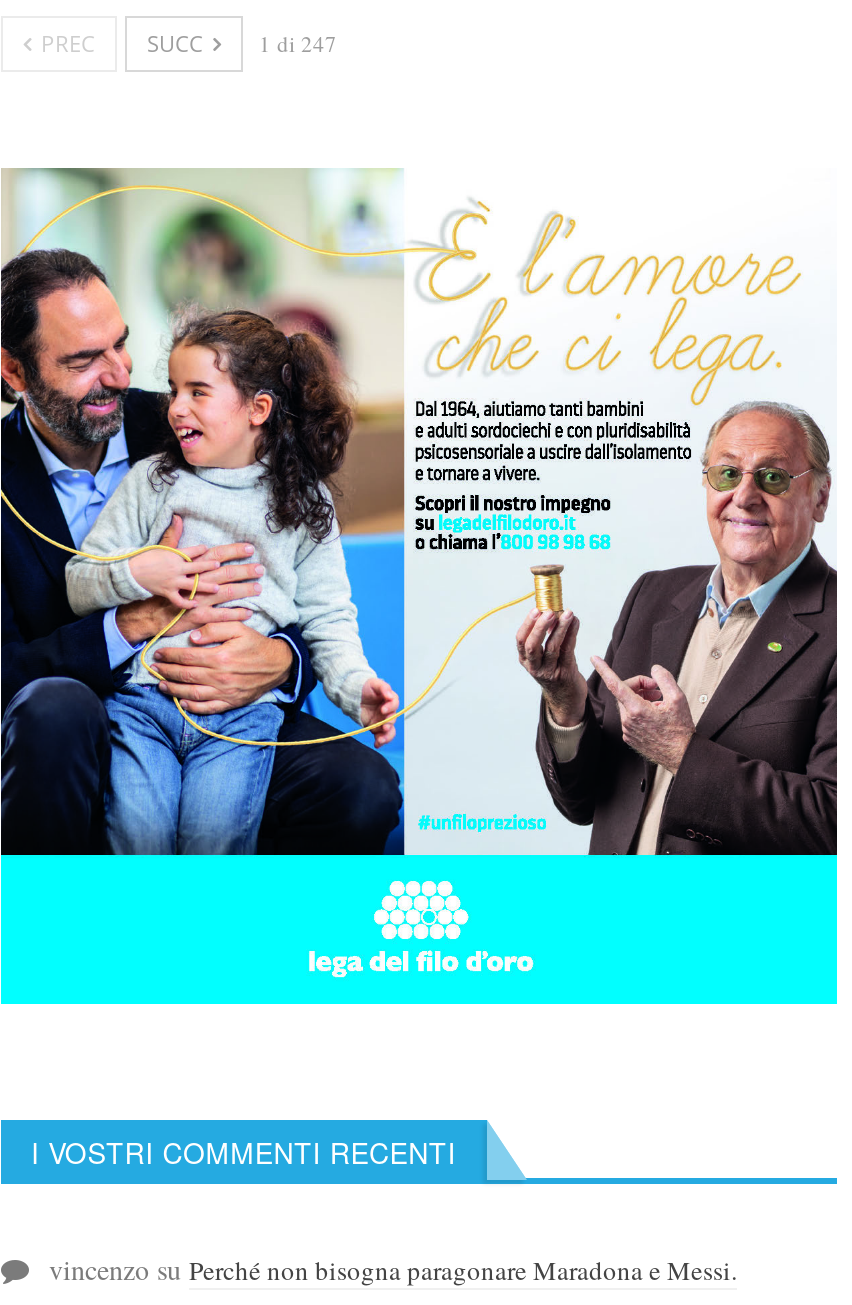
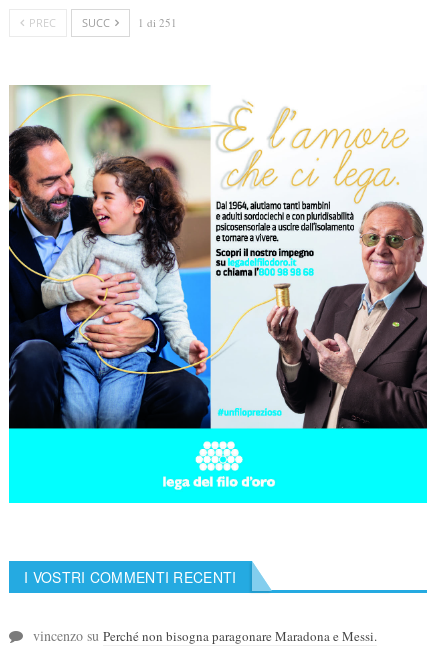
- PREC SUCC 1 di 247
+ PREC SUCC 1 di 251
